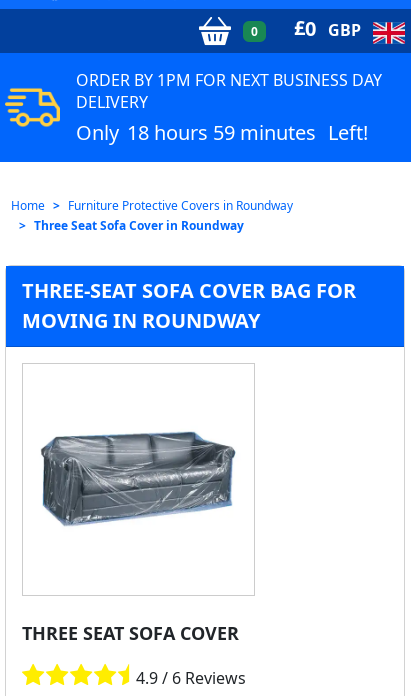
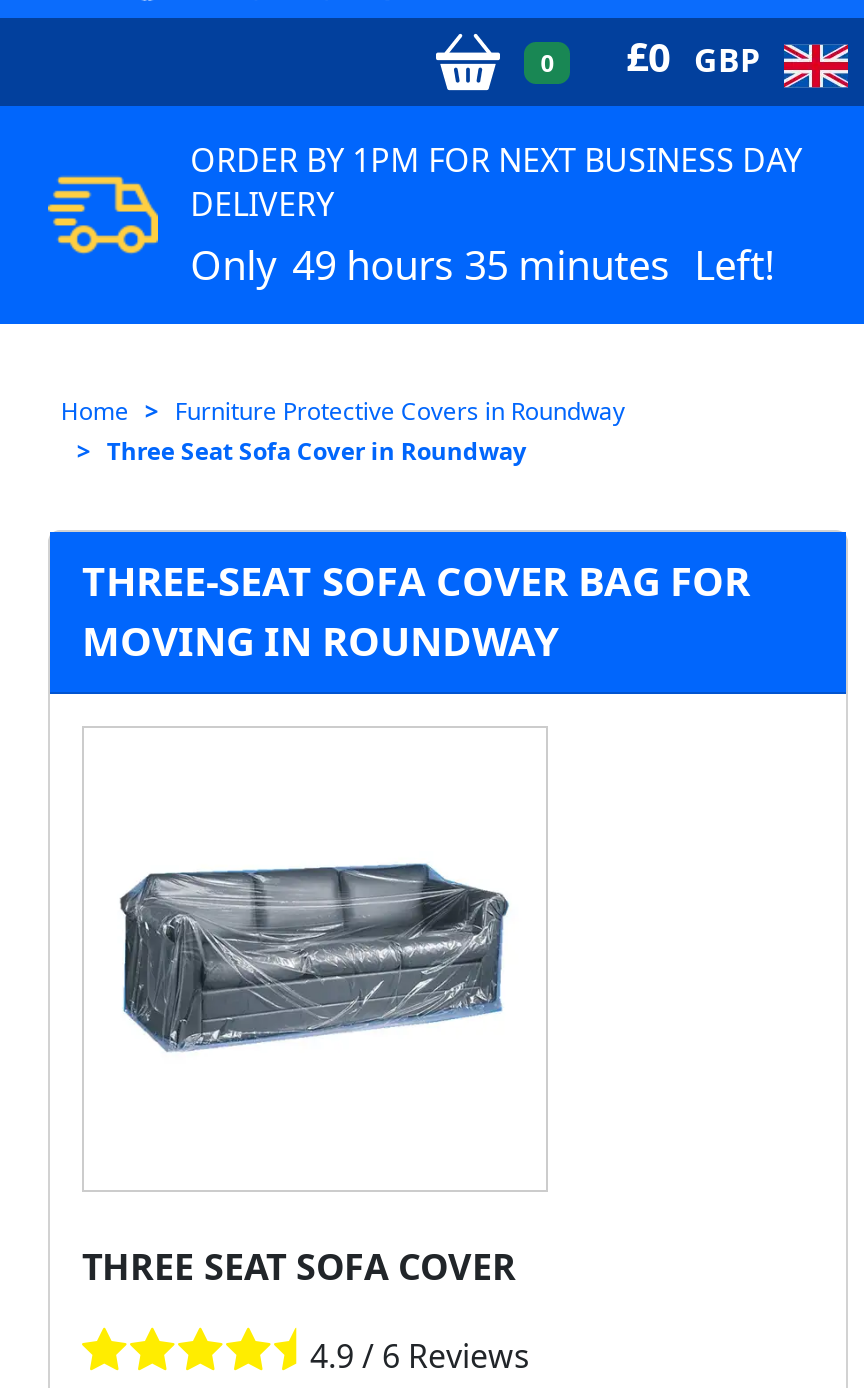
- Only 18 hours 59 minutes Left!
+ Only 49 hours 35 minutes Left!
